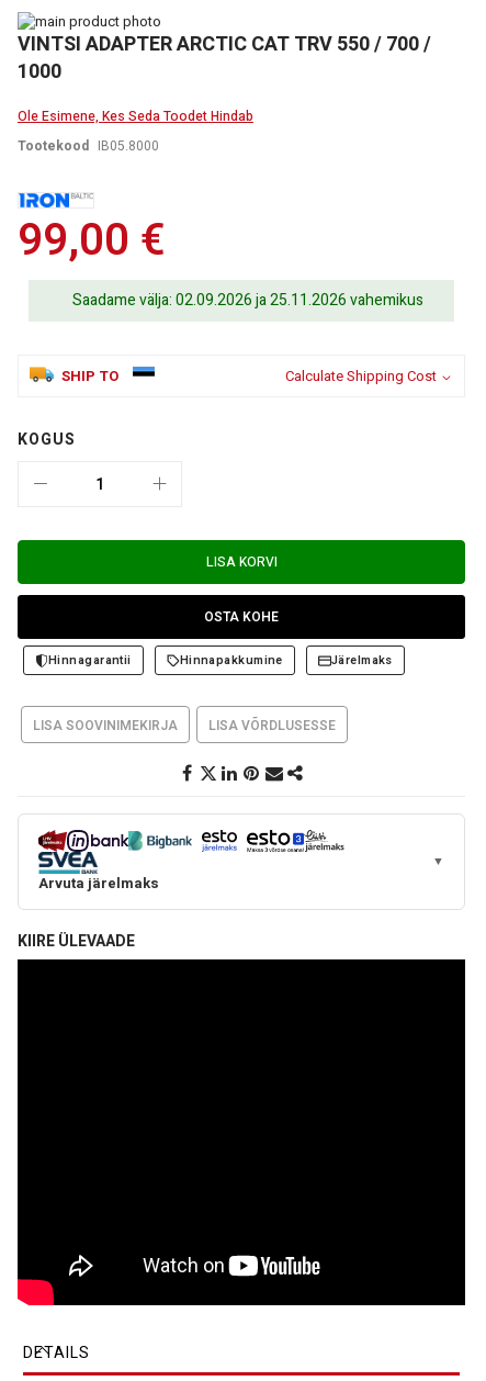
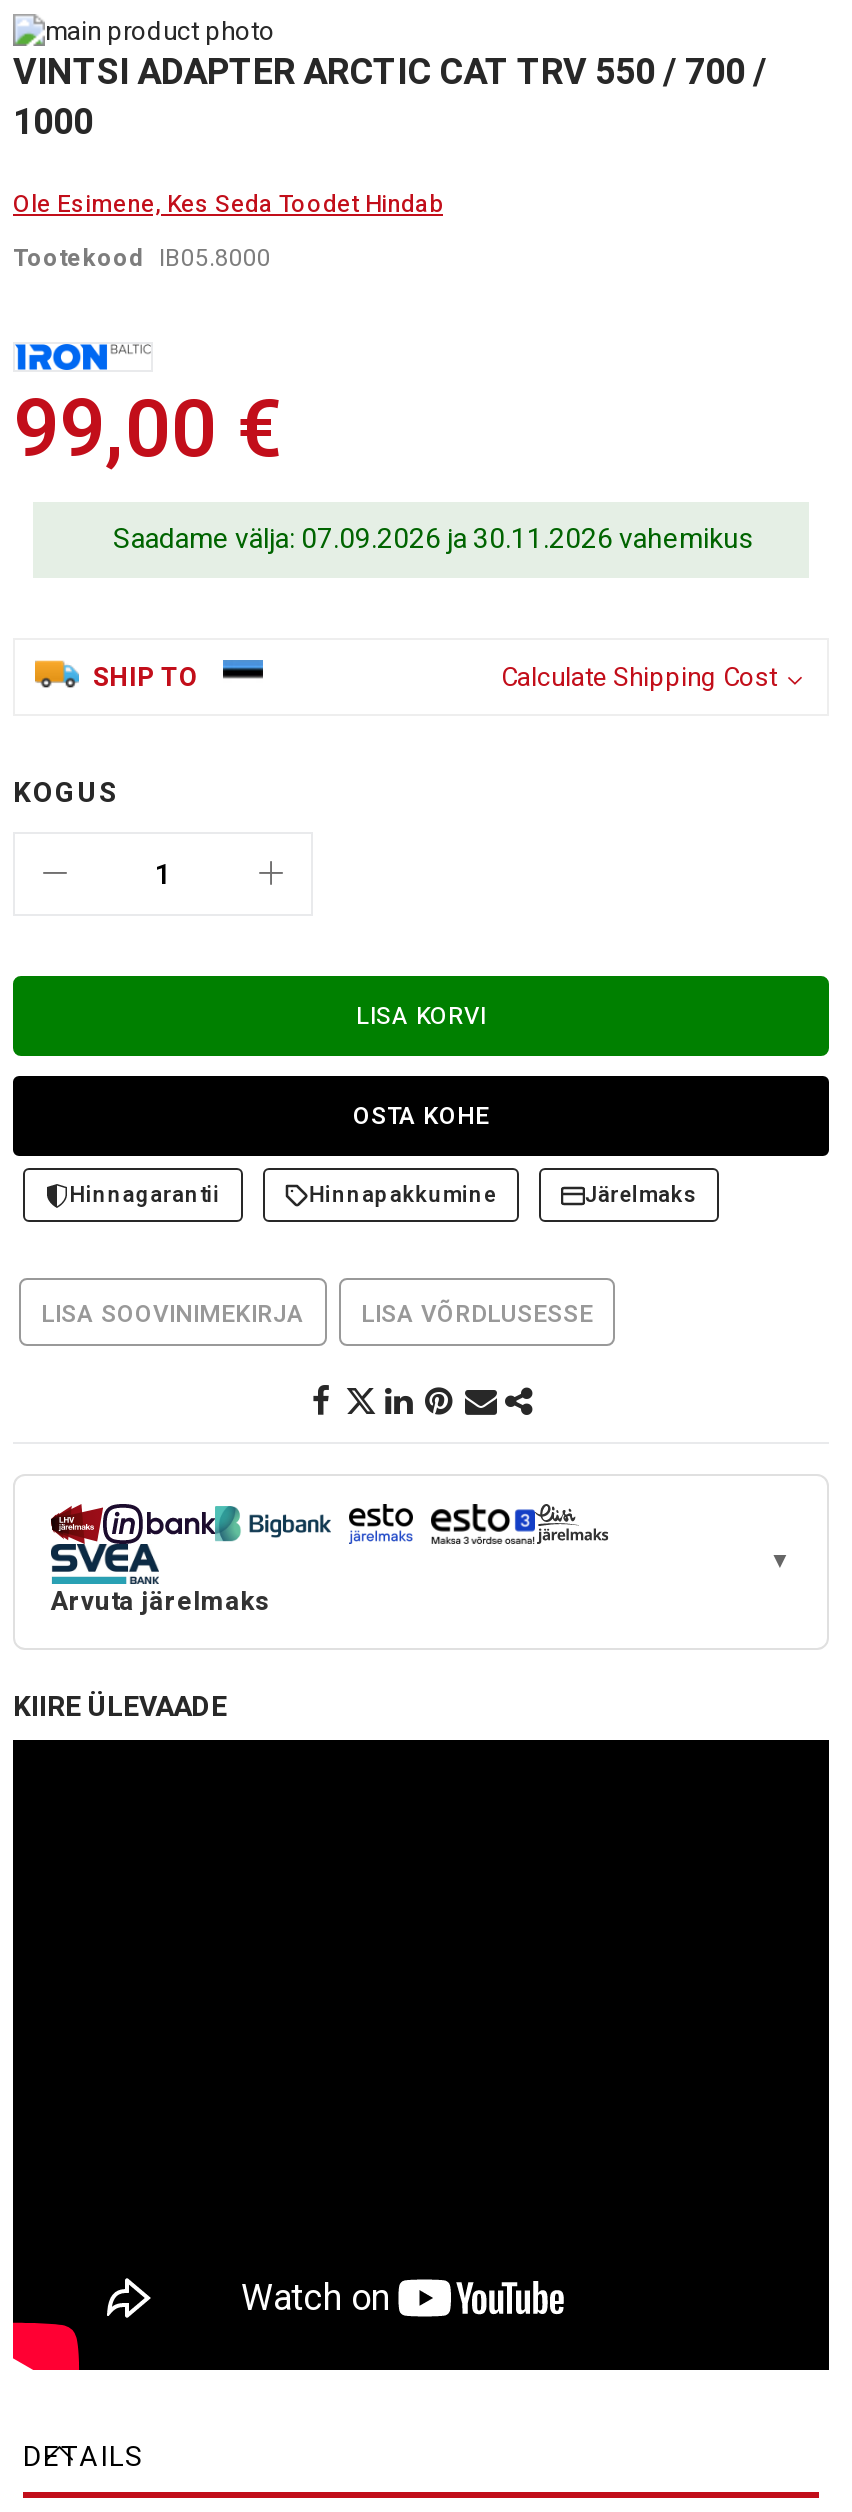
- Saadame välja: 02.09.2026 ja 25.11.2026 vahemikus
+ Saadame välja: 07.09.2026 ja 30.11.2026 vahemikus
